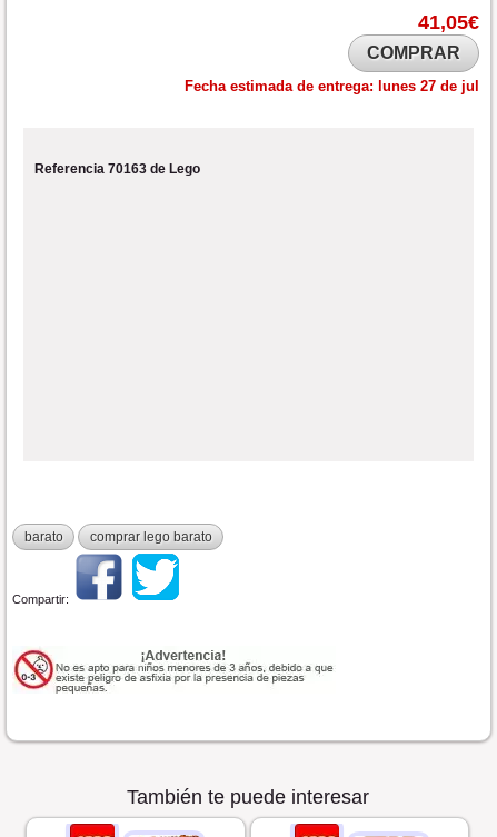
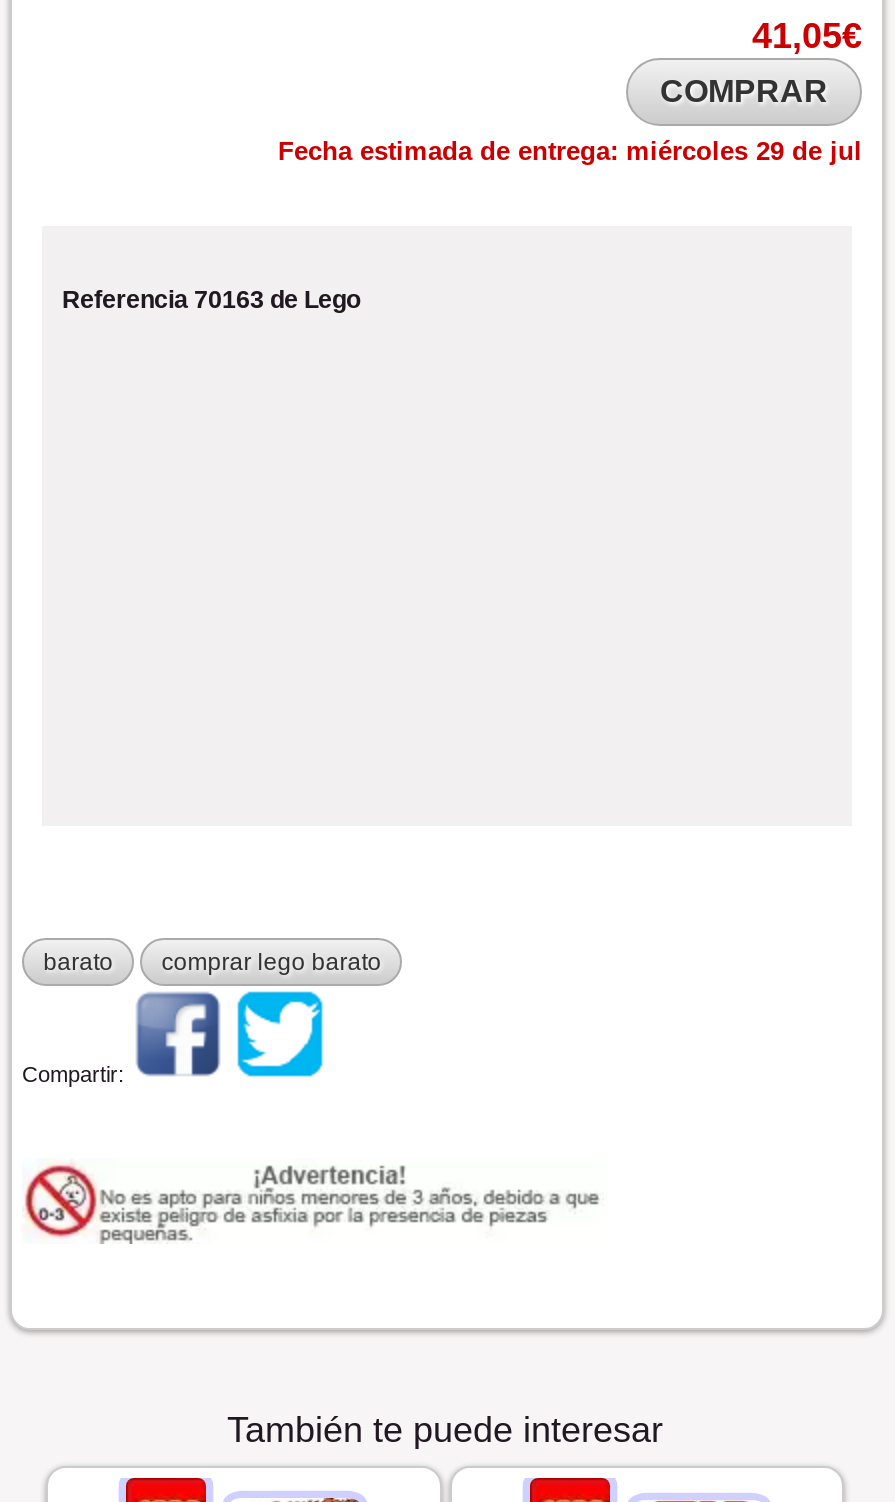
- Fecha estimada de entrega: lunes 27 de jul
+ Fecha estimada de entrega: miércoles 29 de jul
